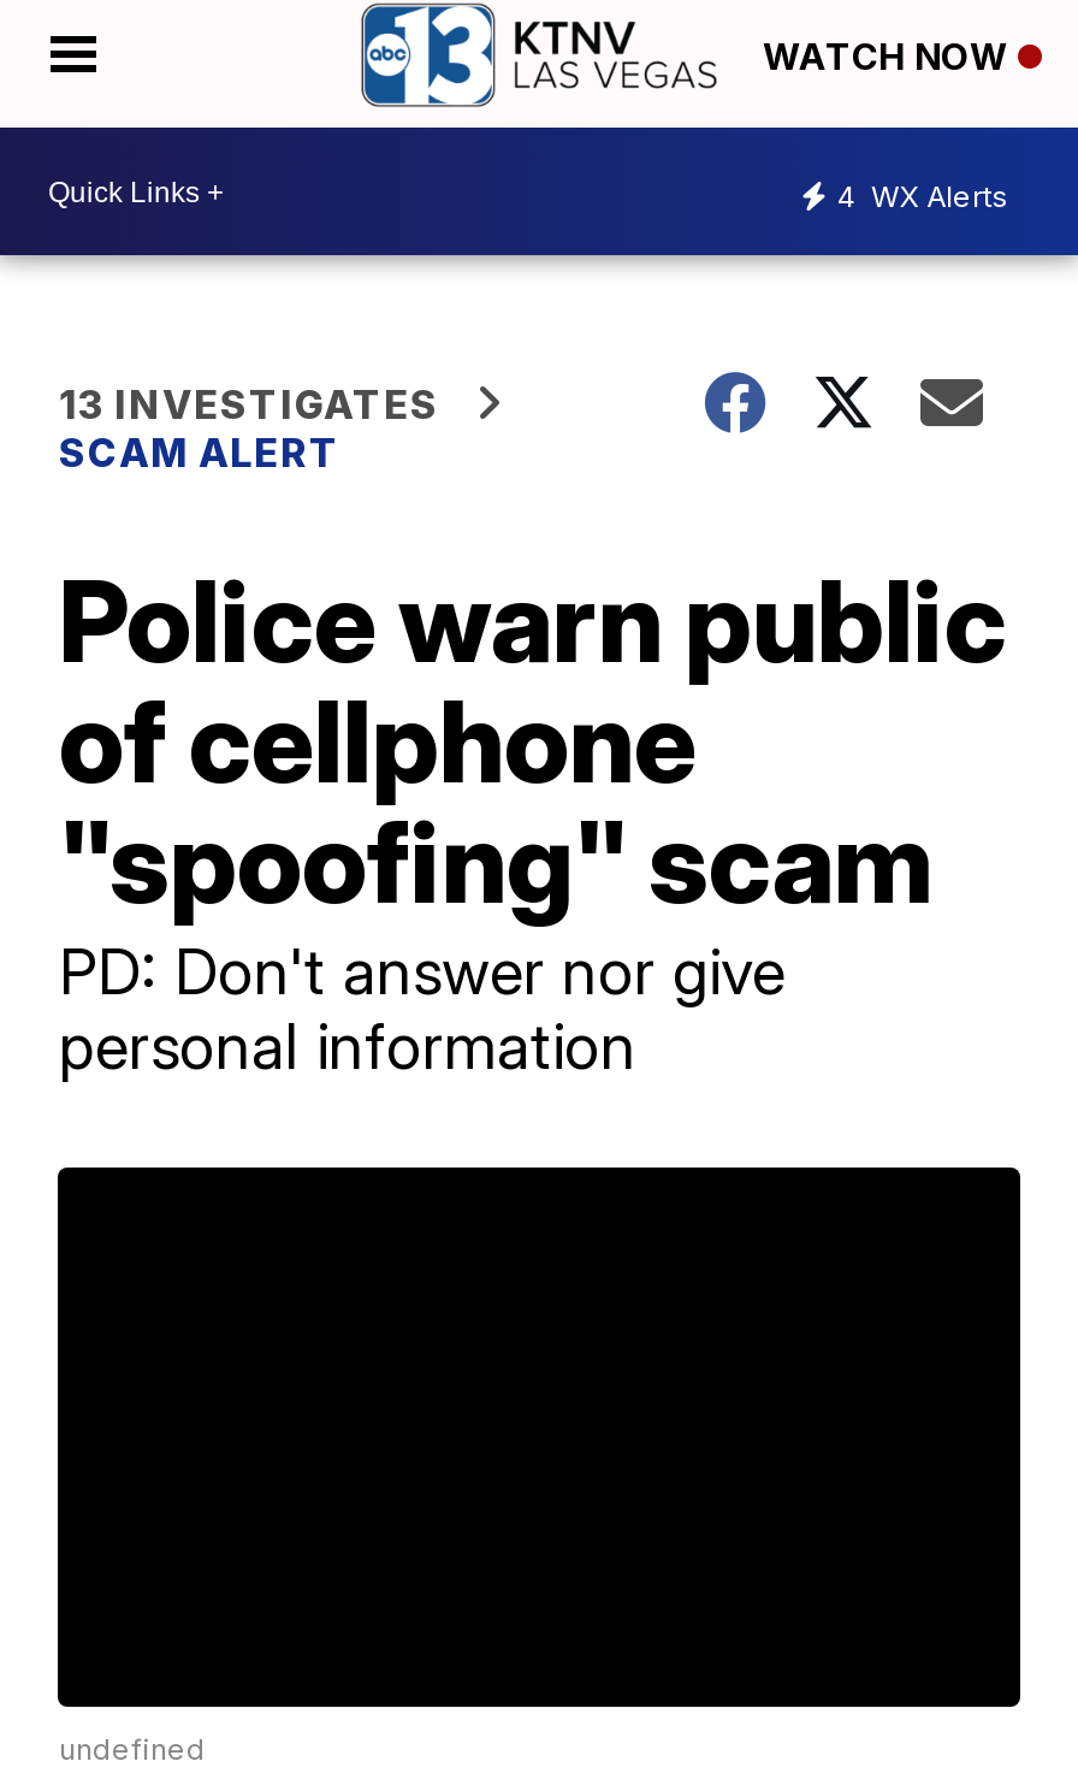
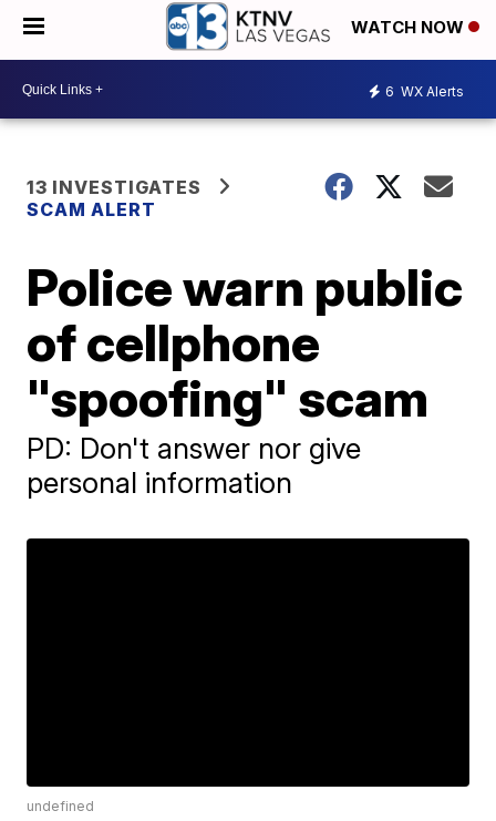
- 4 WX Alerts
+ 6 WX Alerts
